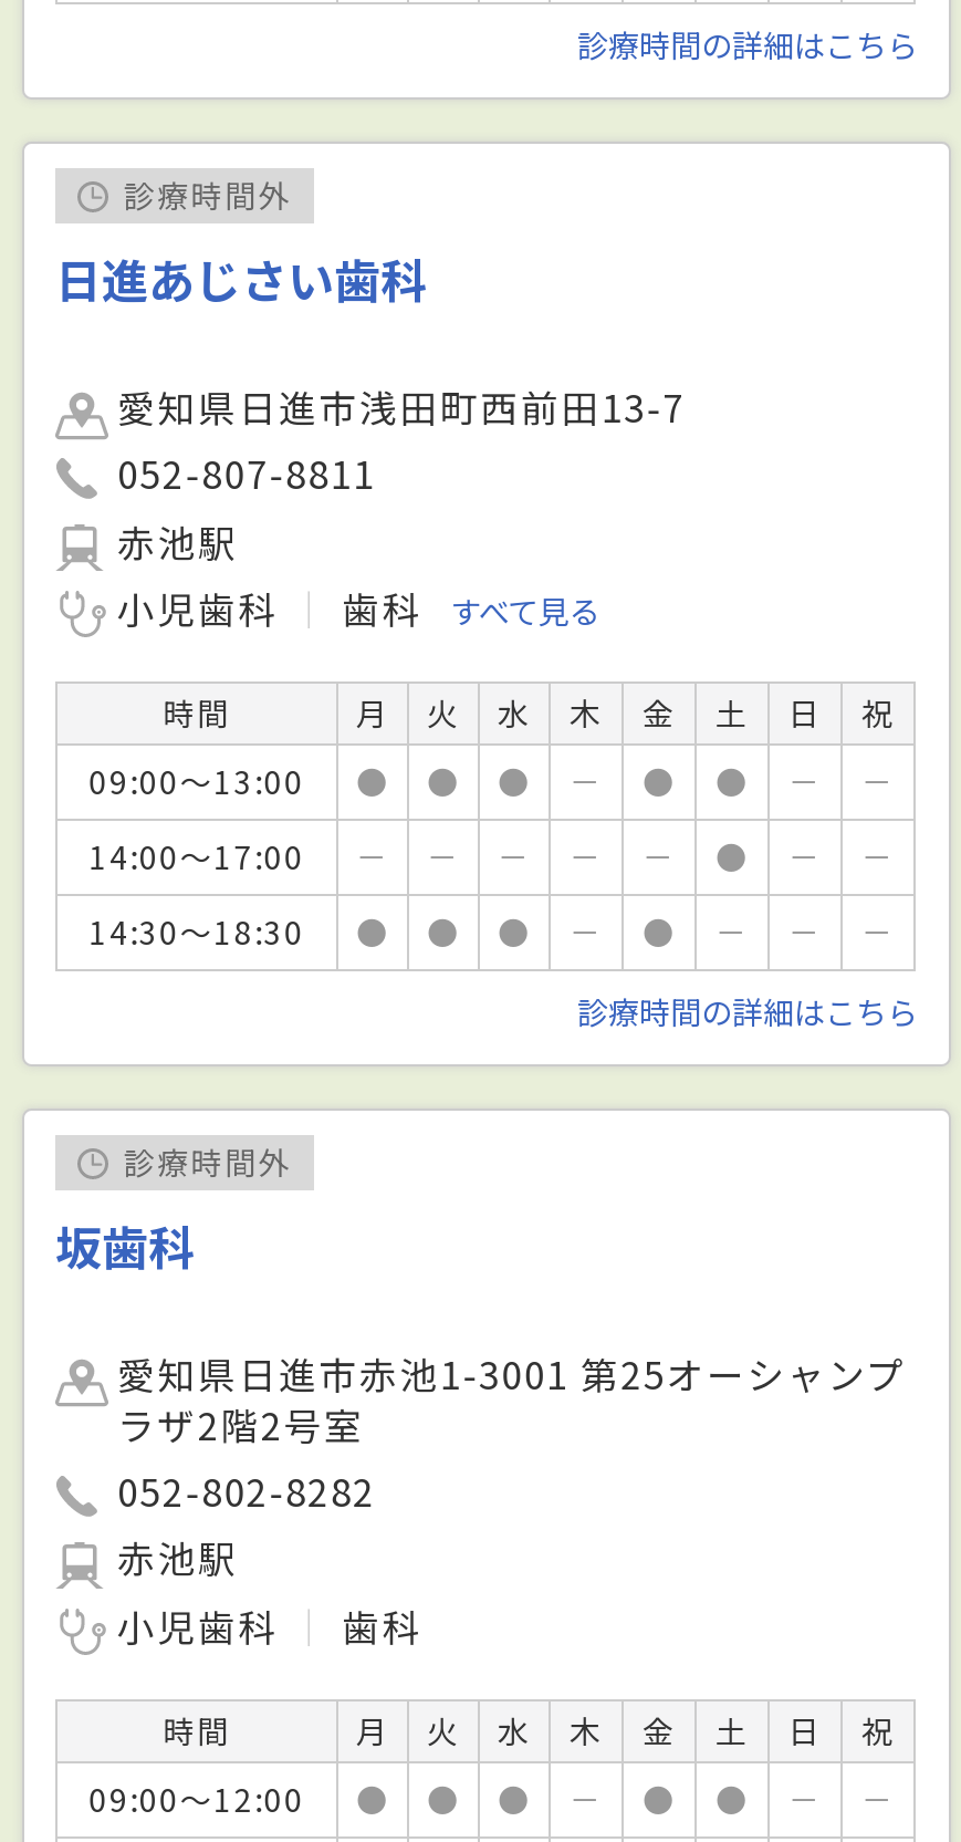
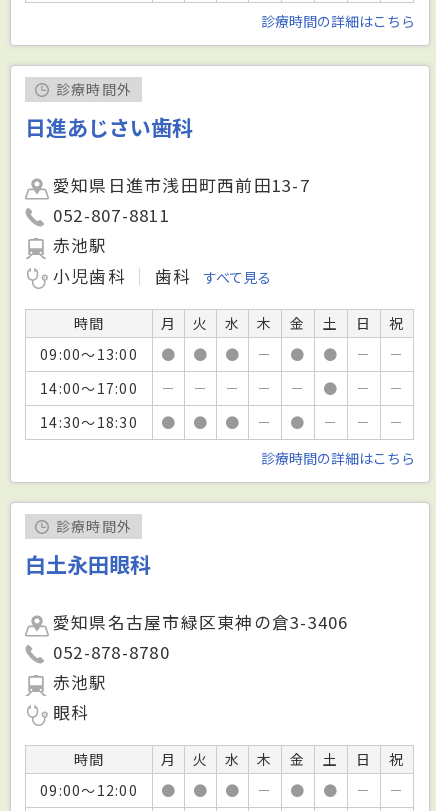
- 坂歯科
+ 白土永田眼科

- 愛知県日進市赤池1-3001 第25オーシャンプ
- ラザ2階2号室
- 052-802-8282
+ 愛知県名古屋市緑区東神の倉3-3406
+ 052-878-8780

- 小児歯科
- 歯科
+ 眼科
